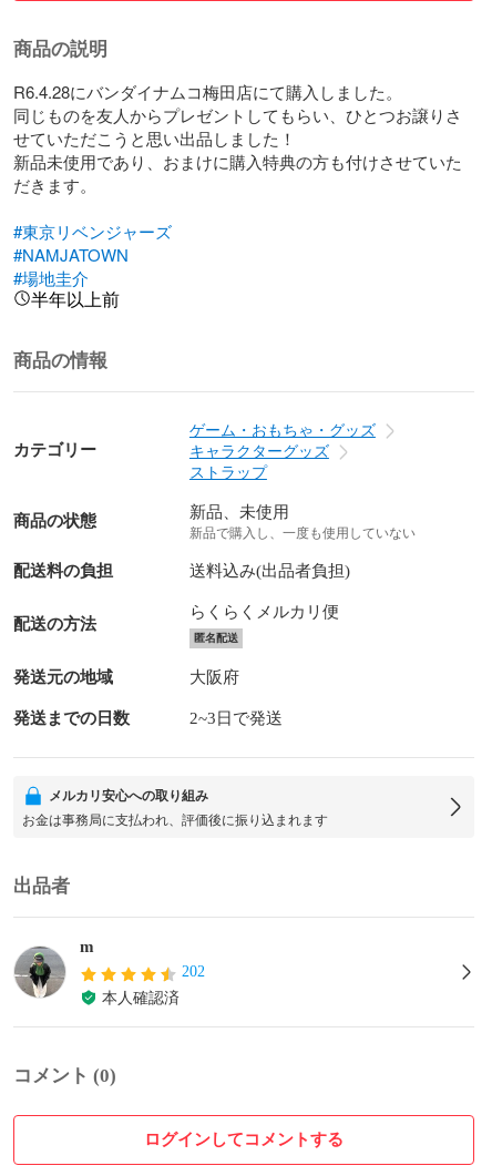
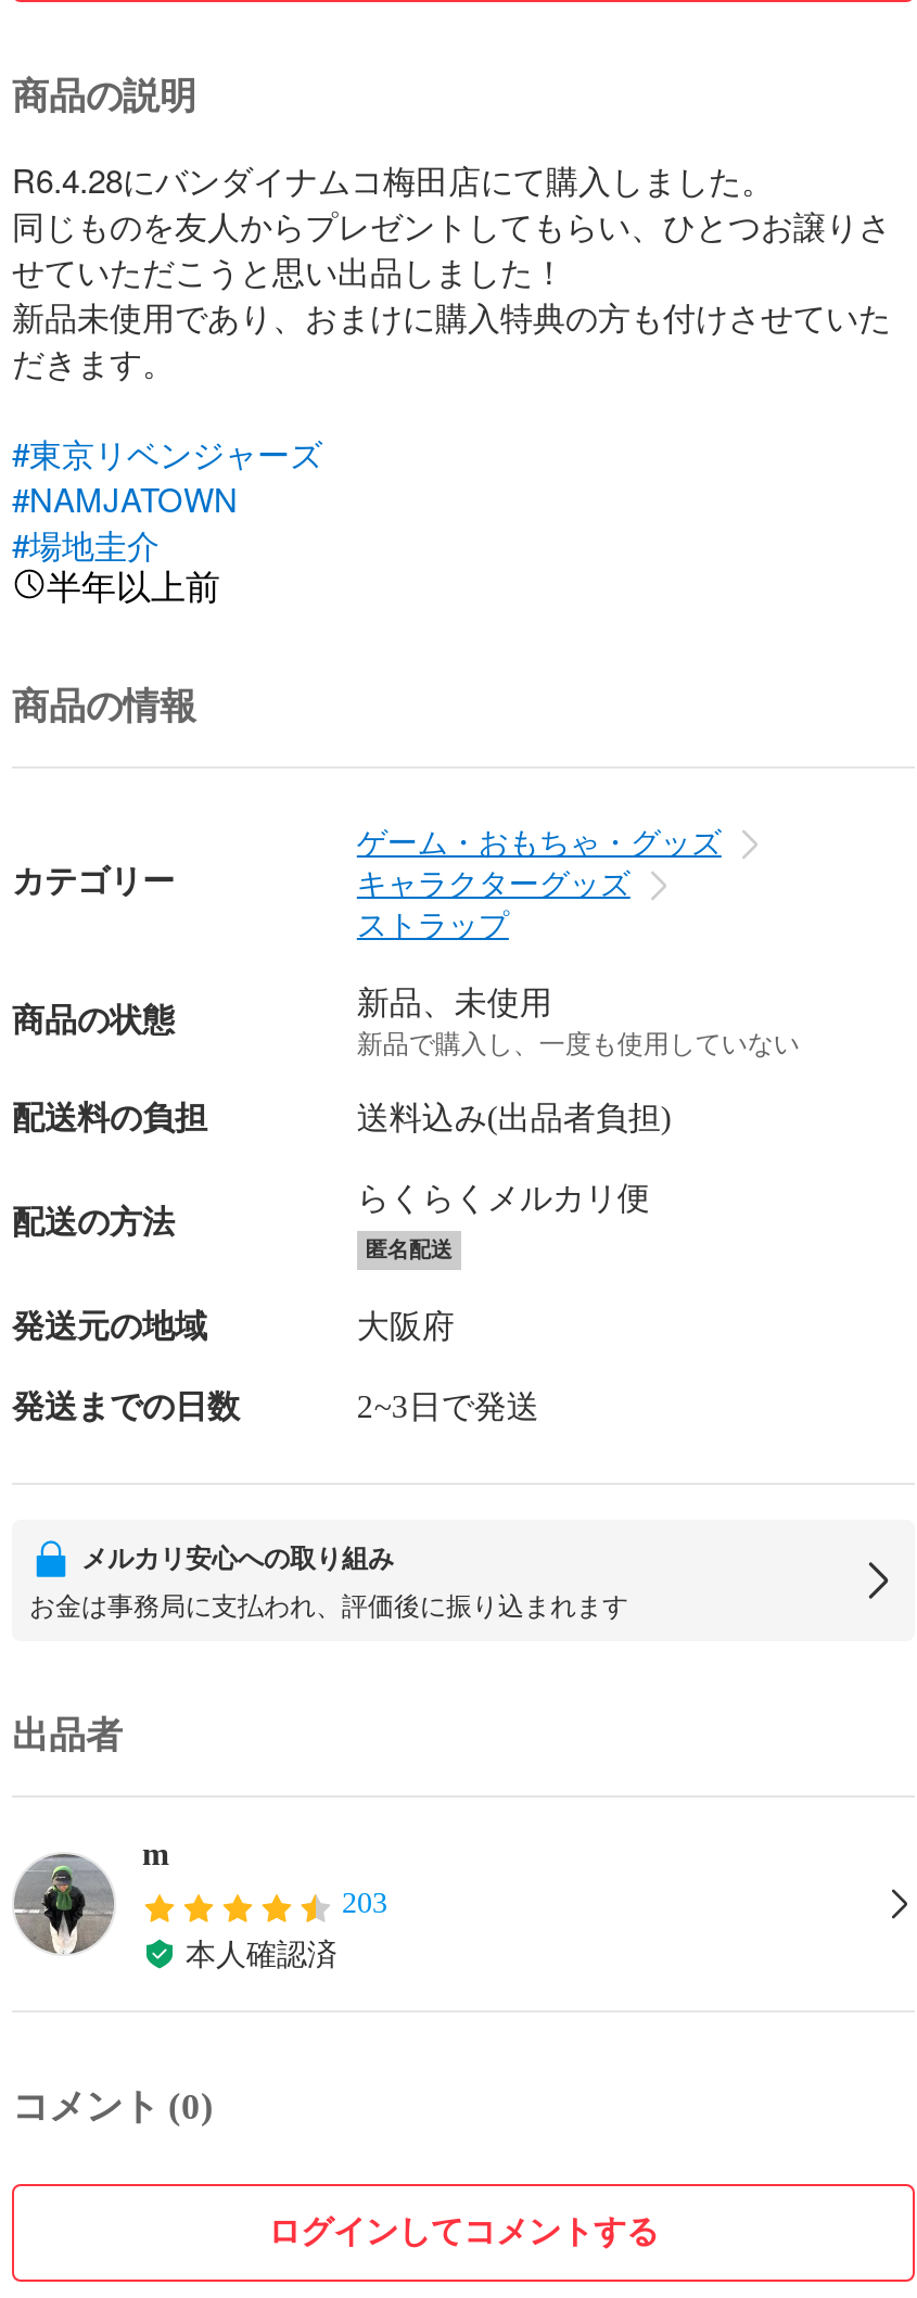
- 202
+ 203
